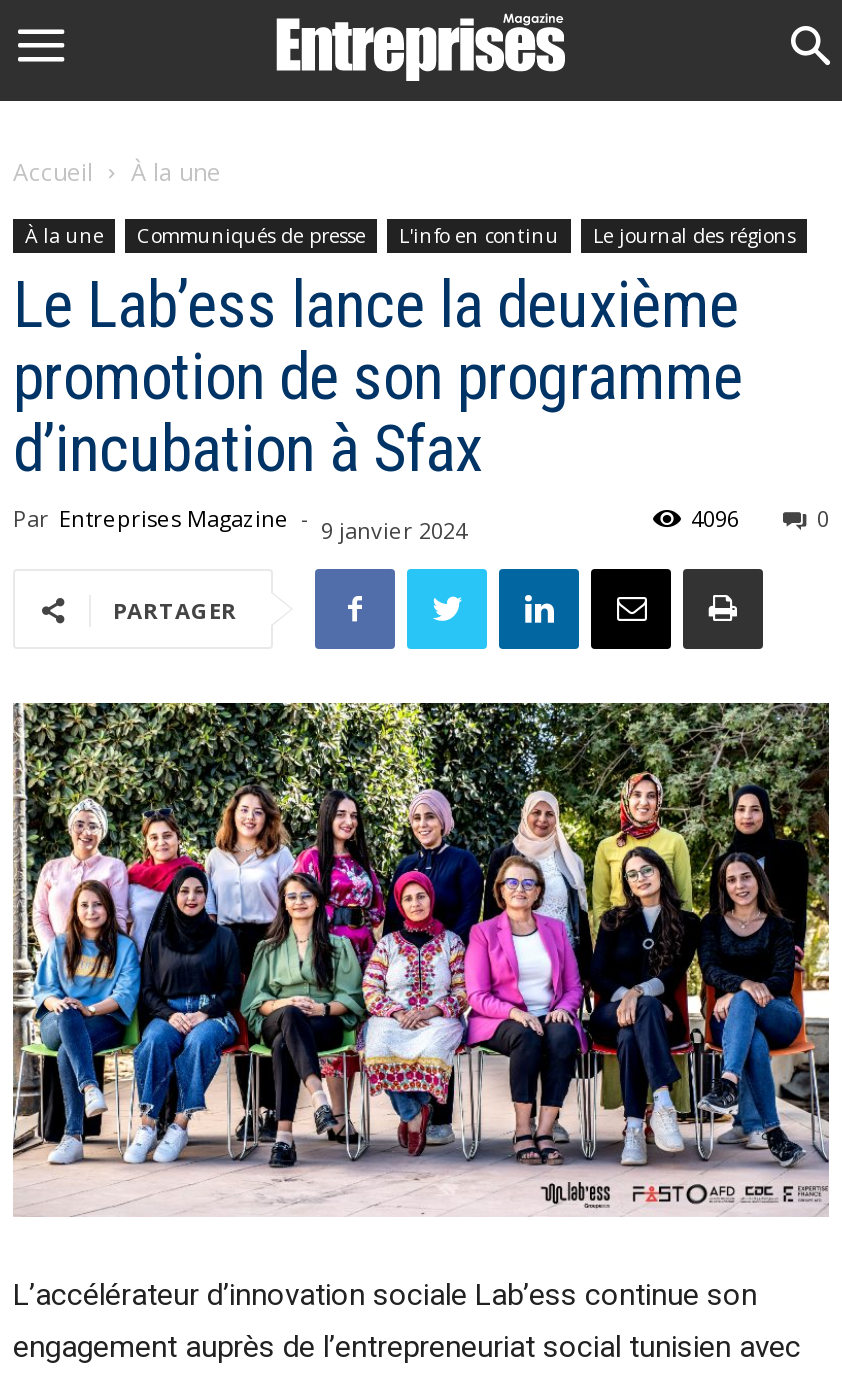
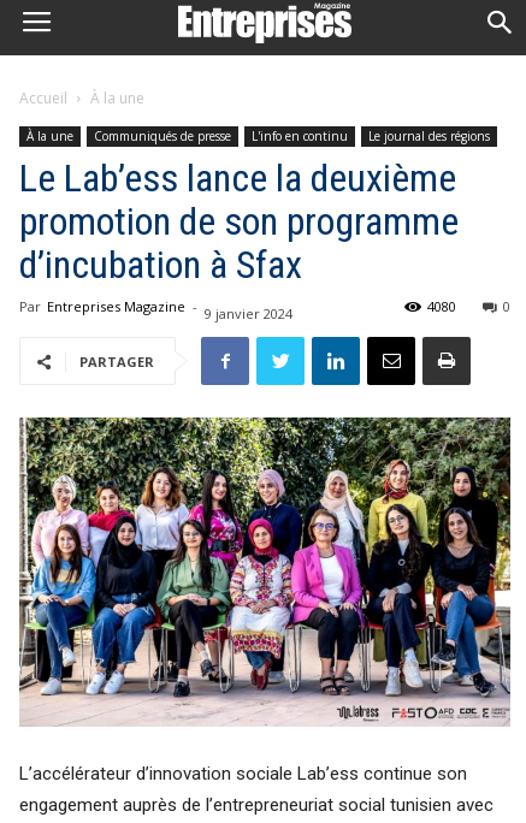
- 4096
+ 4080
